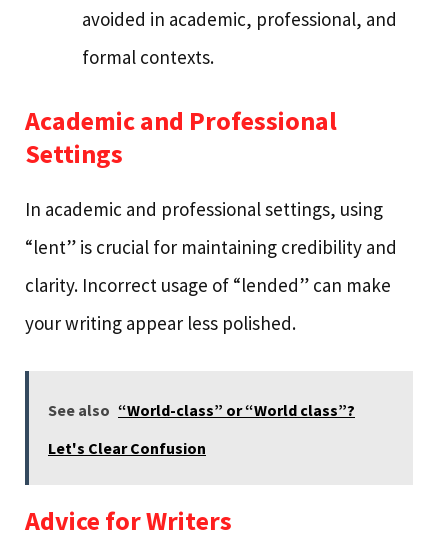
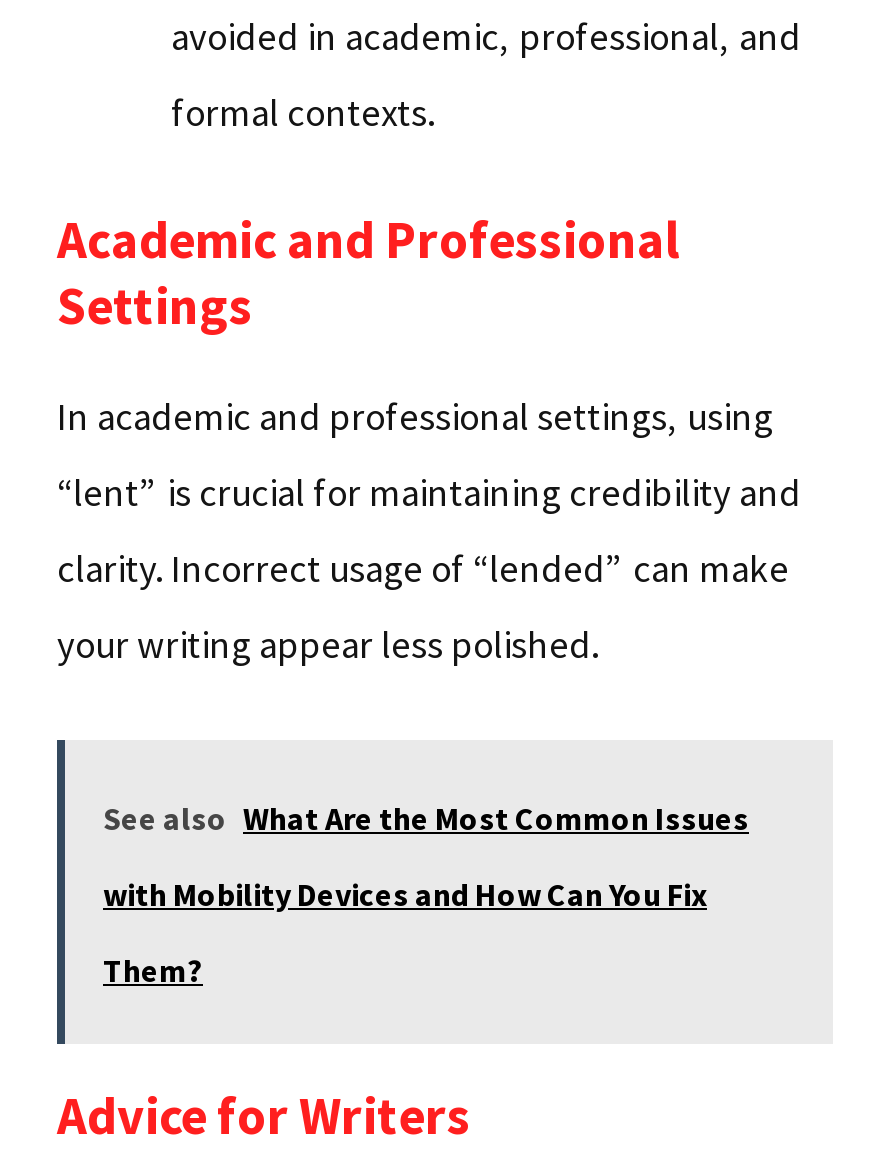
- See also “World-class” or “World class”?
- Let's Clear Confusion
+ See also What Are the Most Common Issues
+ with Mobility Devices and How Can You Fix
+ Them?
